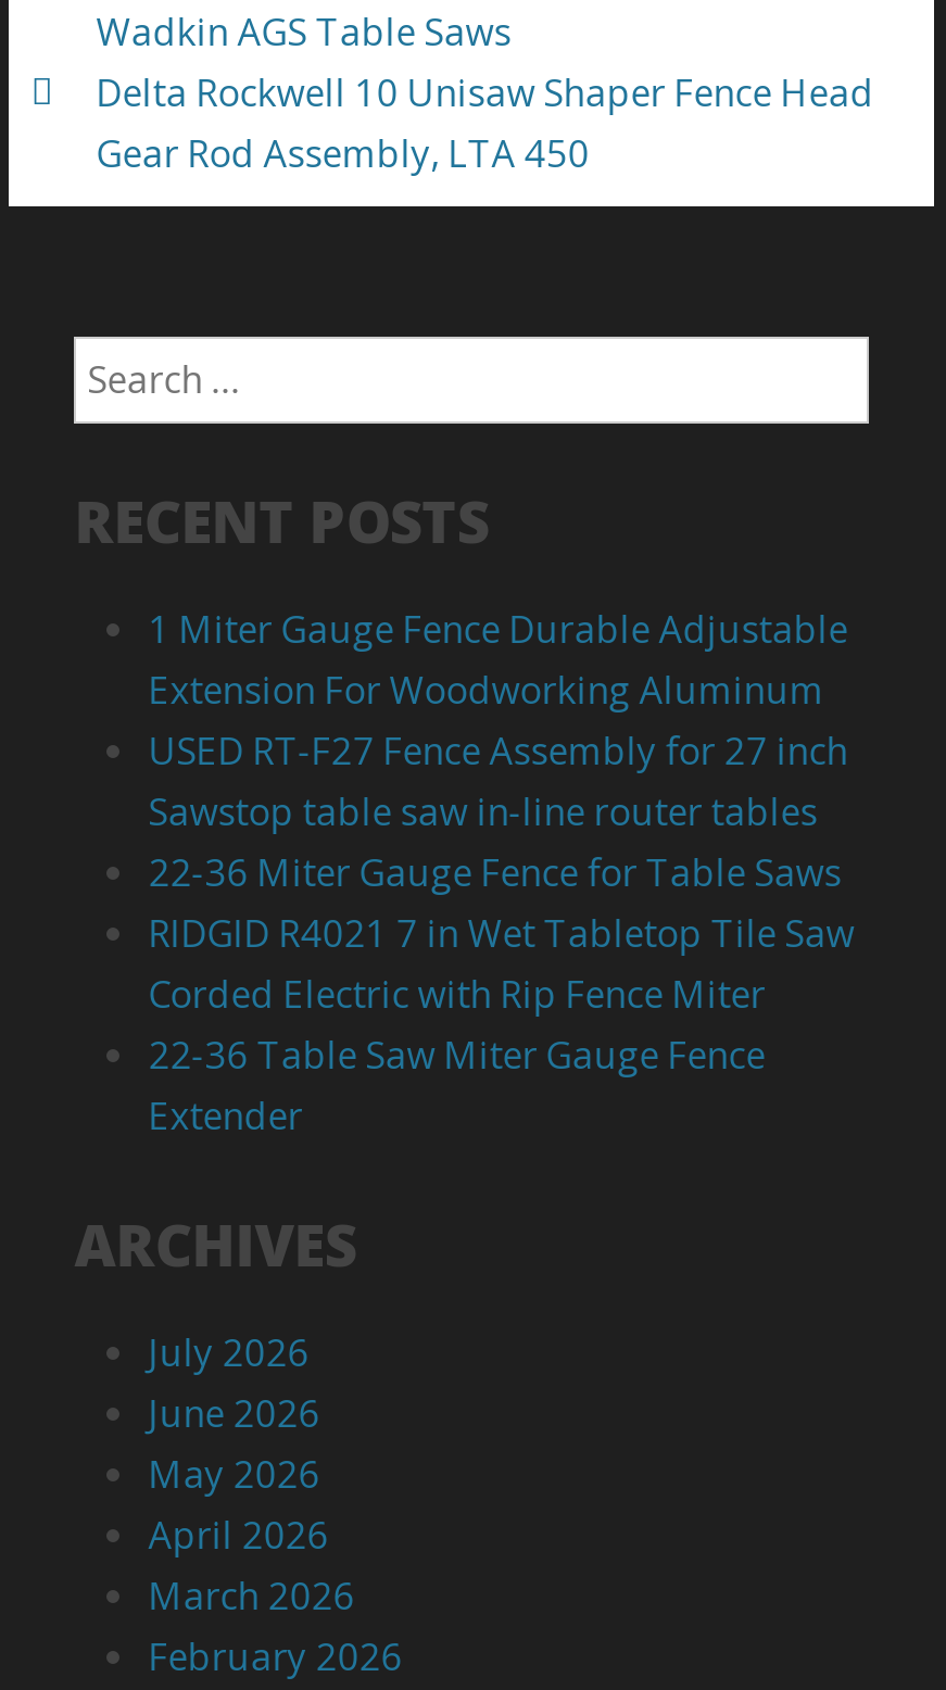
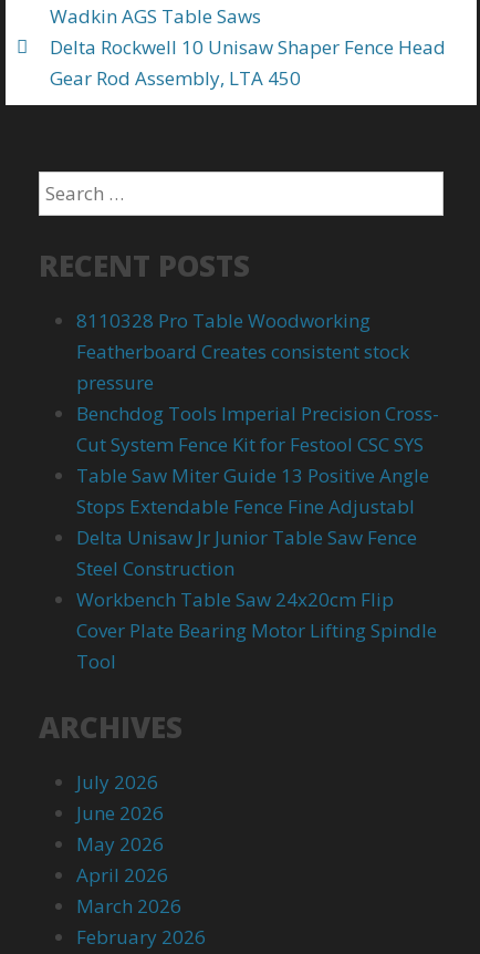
- 1 Miter Gauge Fence Durable Adjustable
- Extension For Woodworking Aluminum
- USED RT-F27 Fence Assembly for 27 inch
- Sawstop table saw in-line router tables
- 22-36 Miter Gauge Fence for Table Saws
- RIDGID R4021 7 in Wet Tabletop Tile Saw
- Corded Electric with Rip Fence Miter
- 22-36 Table Saw Miter Gauge Fence
- Extender
+ 8110328 Pro Table Woodworking
+ Featherboard Creates consistent stock
+ pressure
+ Benchdog Tools Imperial Precision Cross-
+ Cut System Fence Kit for Festool CSC SYS
+ Table Saw Miter Guide 13 Positive Angle
+ Stops Extendable Fence Fine Adjustabl
+ Delta Unisaw Jr Junior Table Saw Fence
+ Steel Construction
+ Workbench Table Saw 24x20cm Flip
+ Cover Plate Bearing Motor Lifting Spindle
+ Tool
